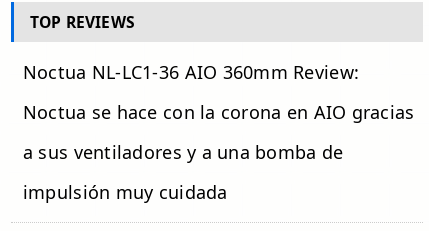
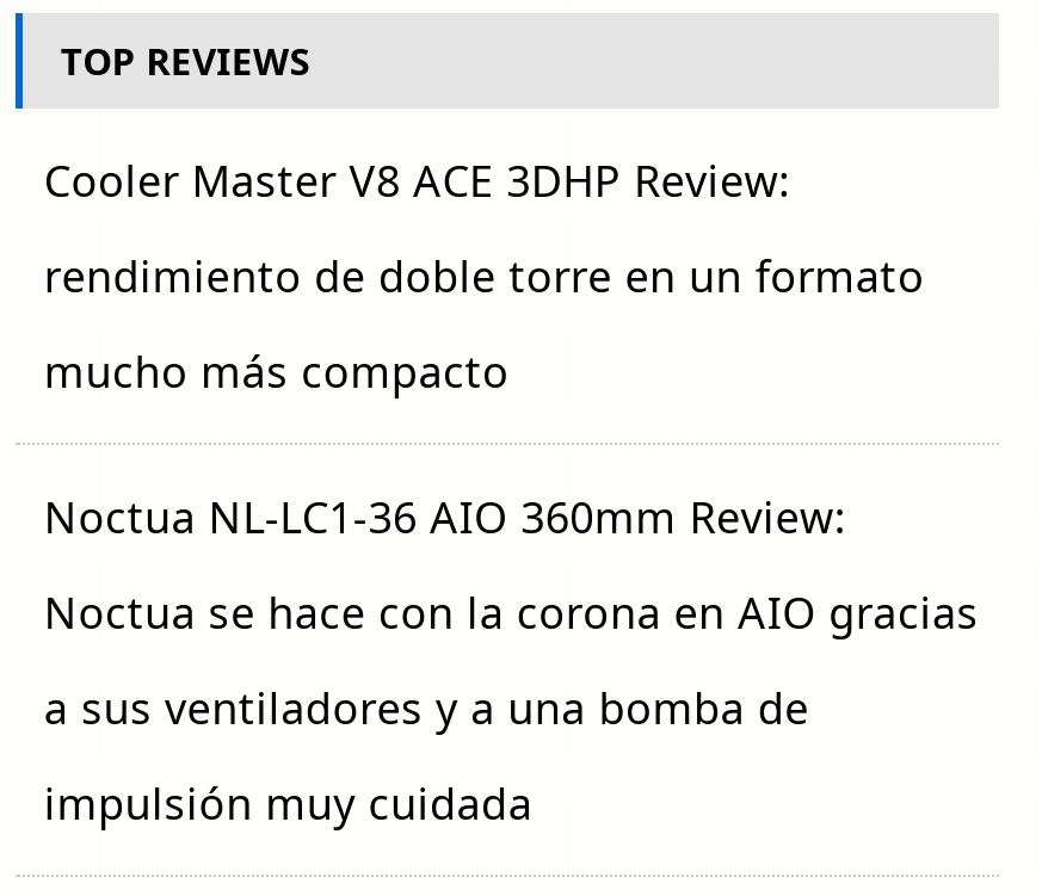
+ Cooler Master V8 ACE 3DHP Review:
+ rendimiento de doble torre en un formato
+ mucho más compacto
